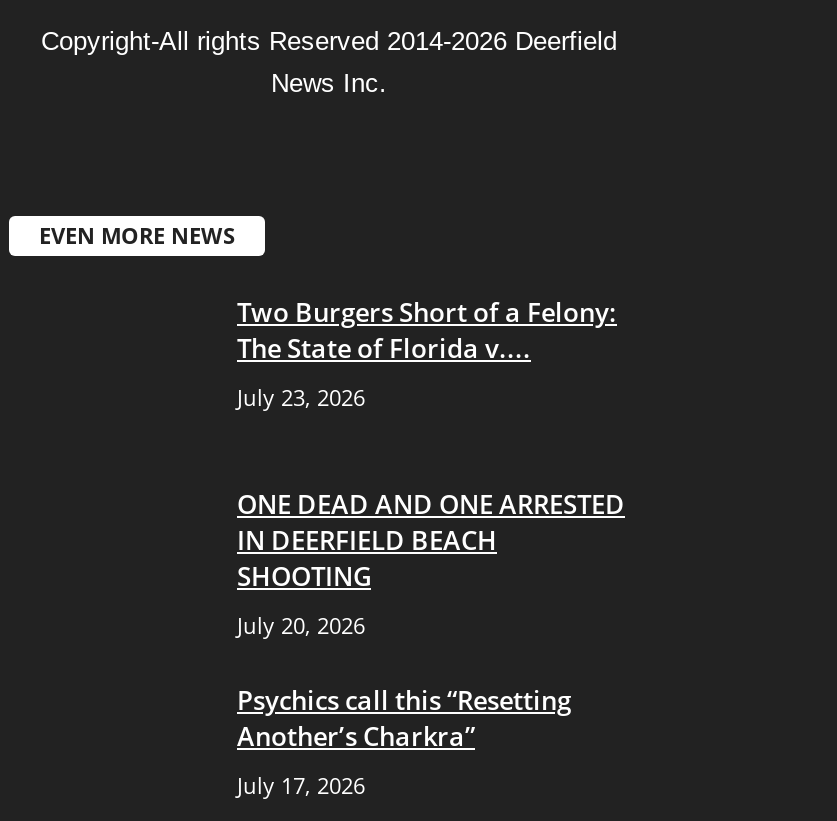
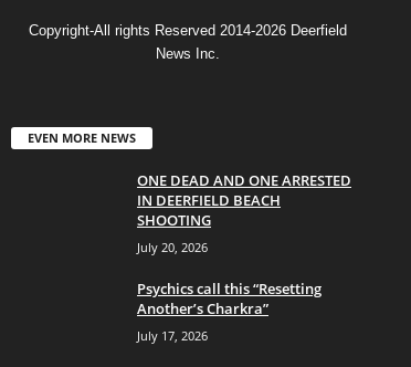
- Two Burgers Short of a Felony:
- The State of Florida v....
- July 23, 2026
